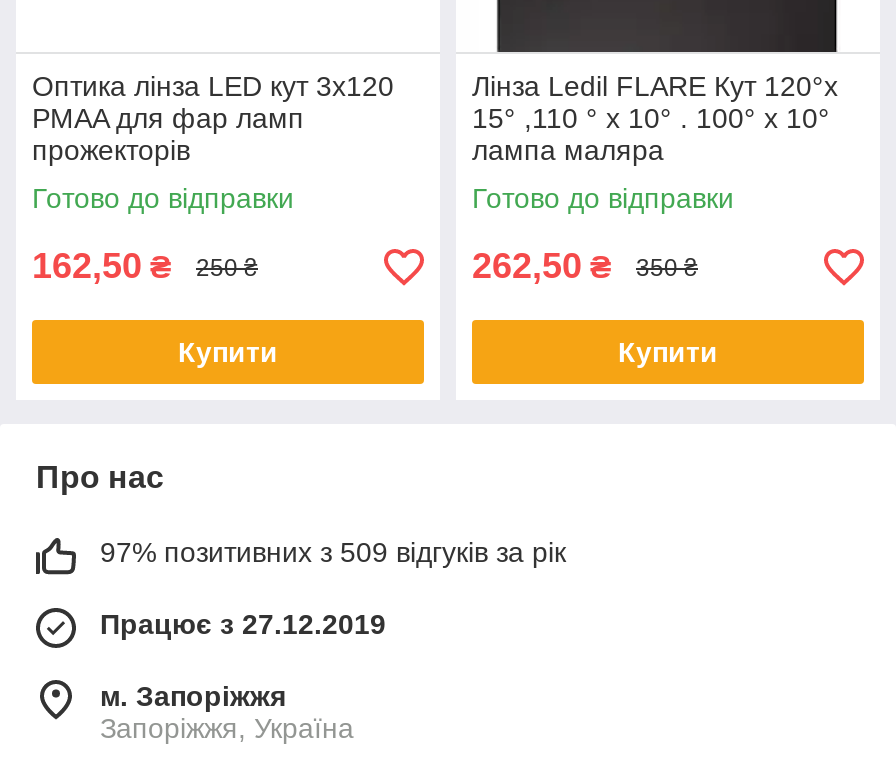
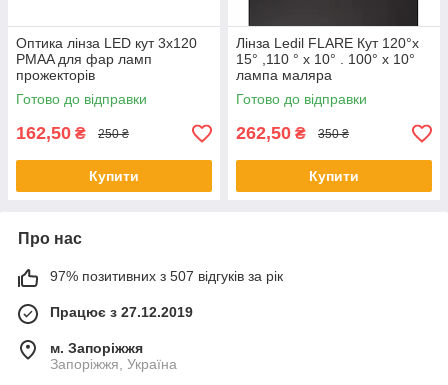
- 97% позитивних з 509 відгуків за рік
+ 97% позитивних з 507 відгуків за рік
